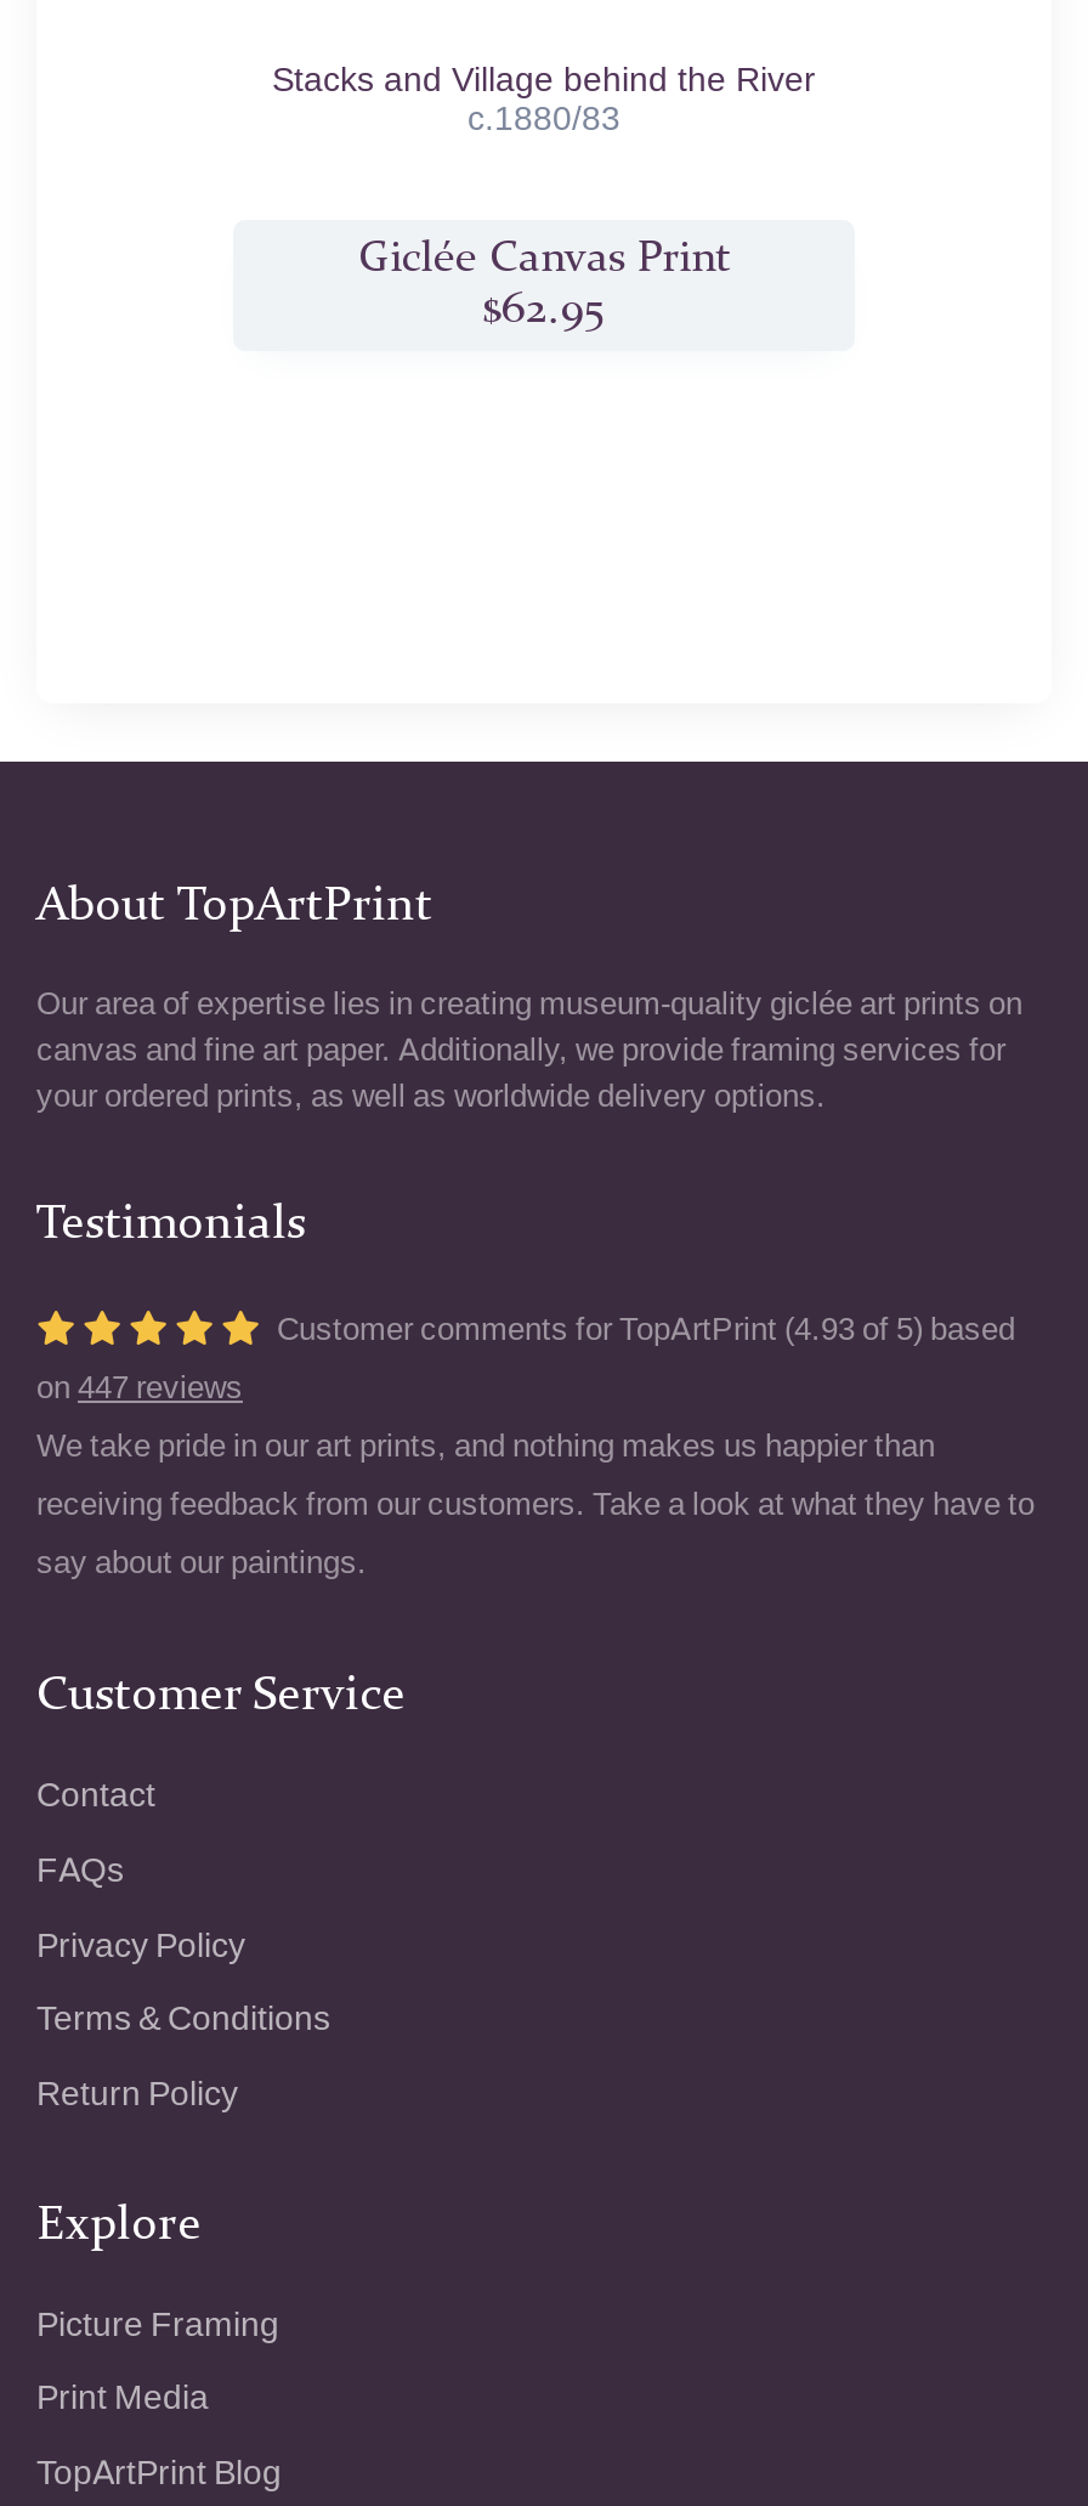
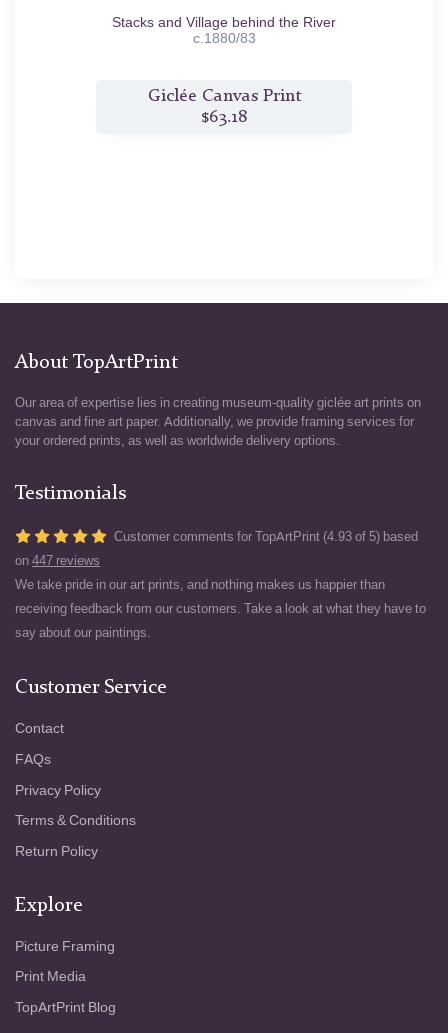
- $62.95
+ $63.18
